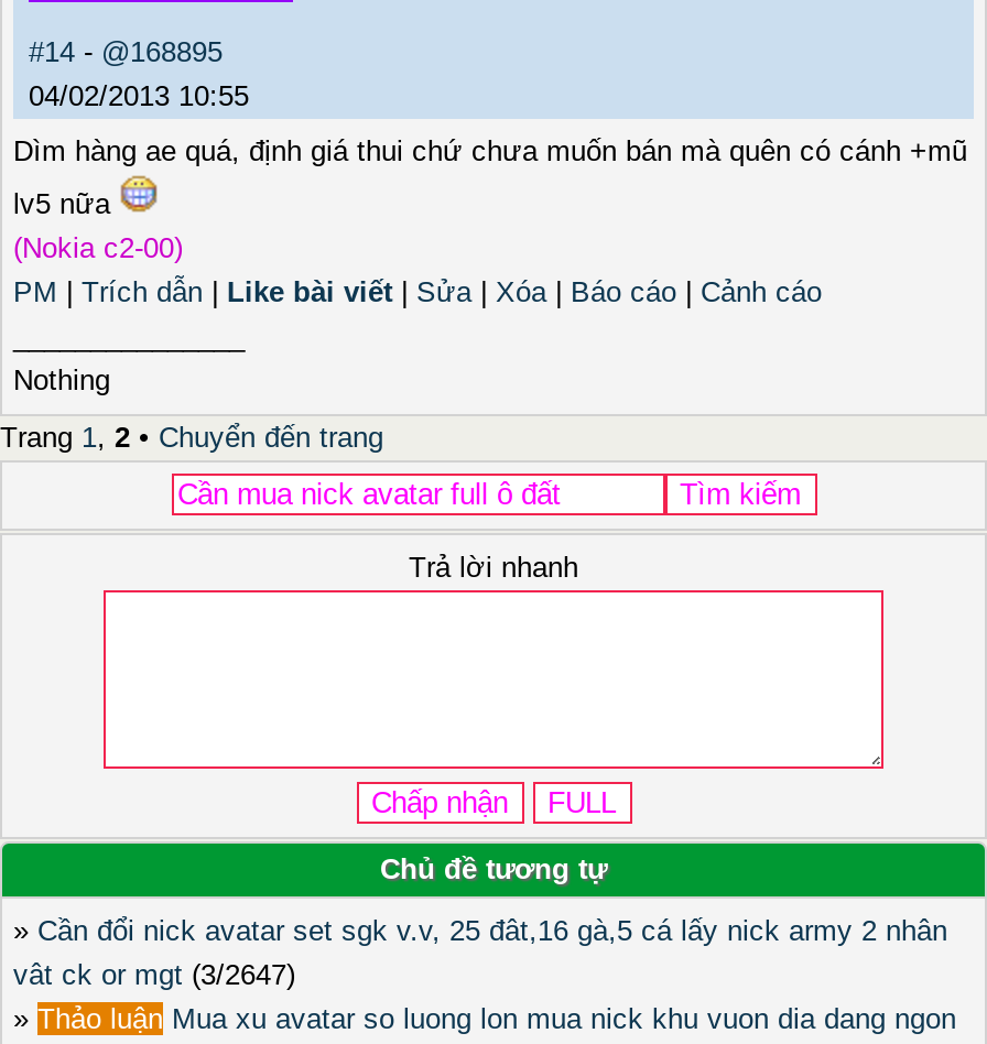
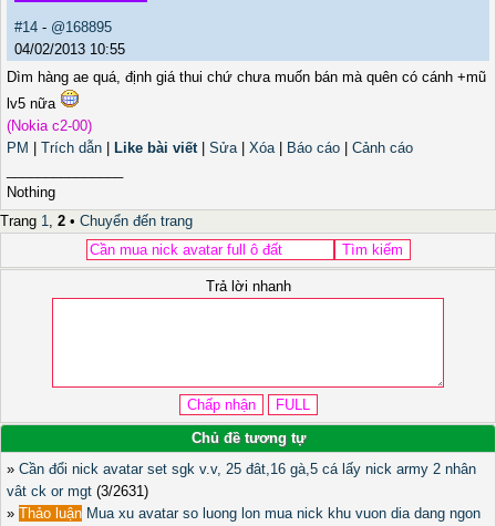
- vât ck or mgt (3/2647)
+ vât ck or mgt (3/2631)
